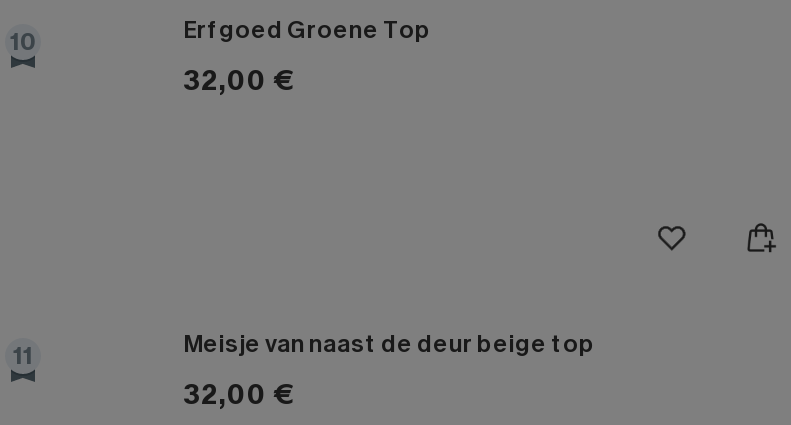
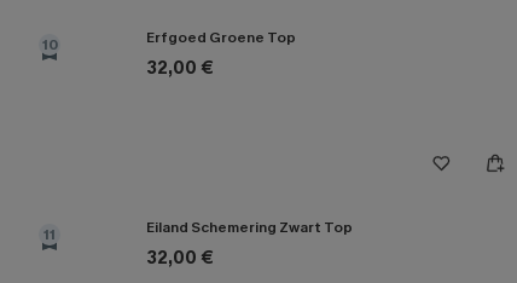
- Meisje van naast de deur beige top
+ Eiland Schemering Zwart Top
